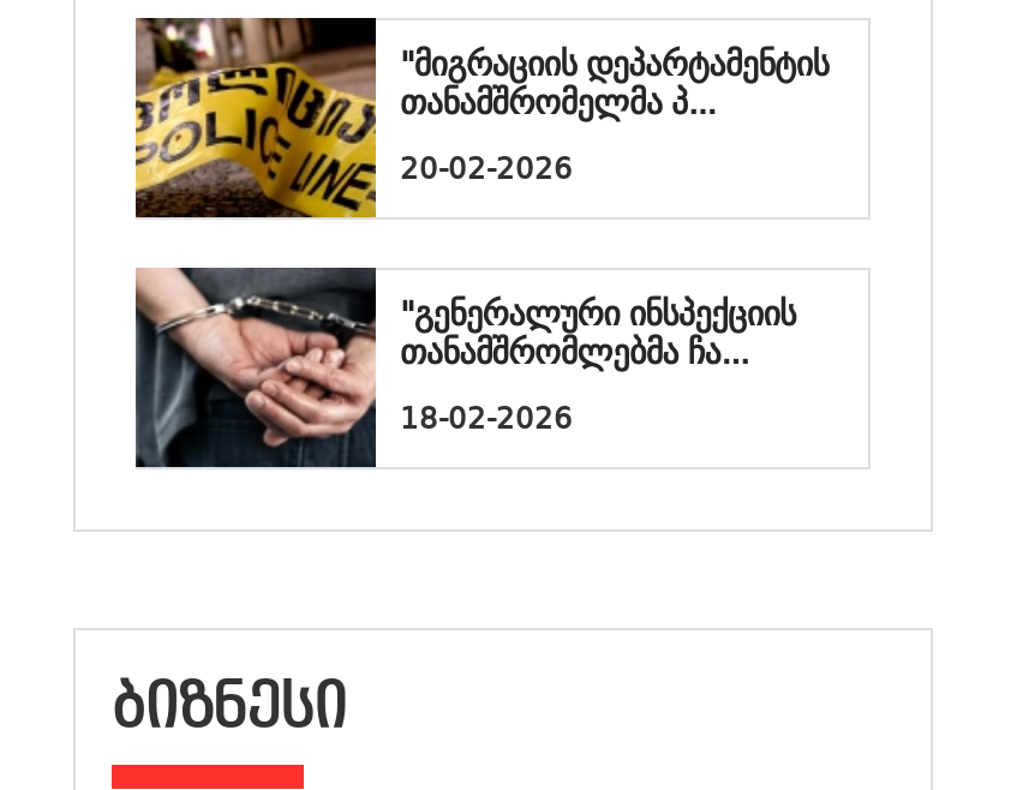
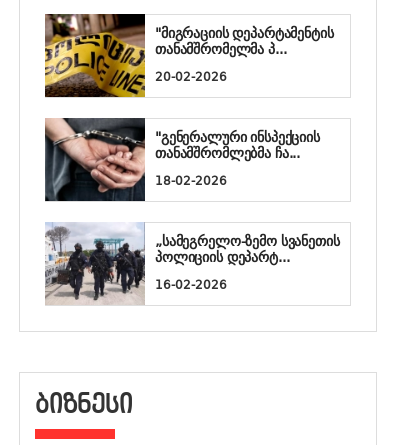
+ [image]
+ „სამეგრელო-ზემო სვანეთის
+ პოლიციის დეპარტ...
+ 16-02-2026
